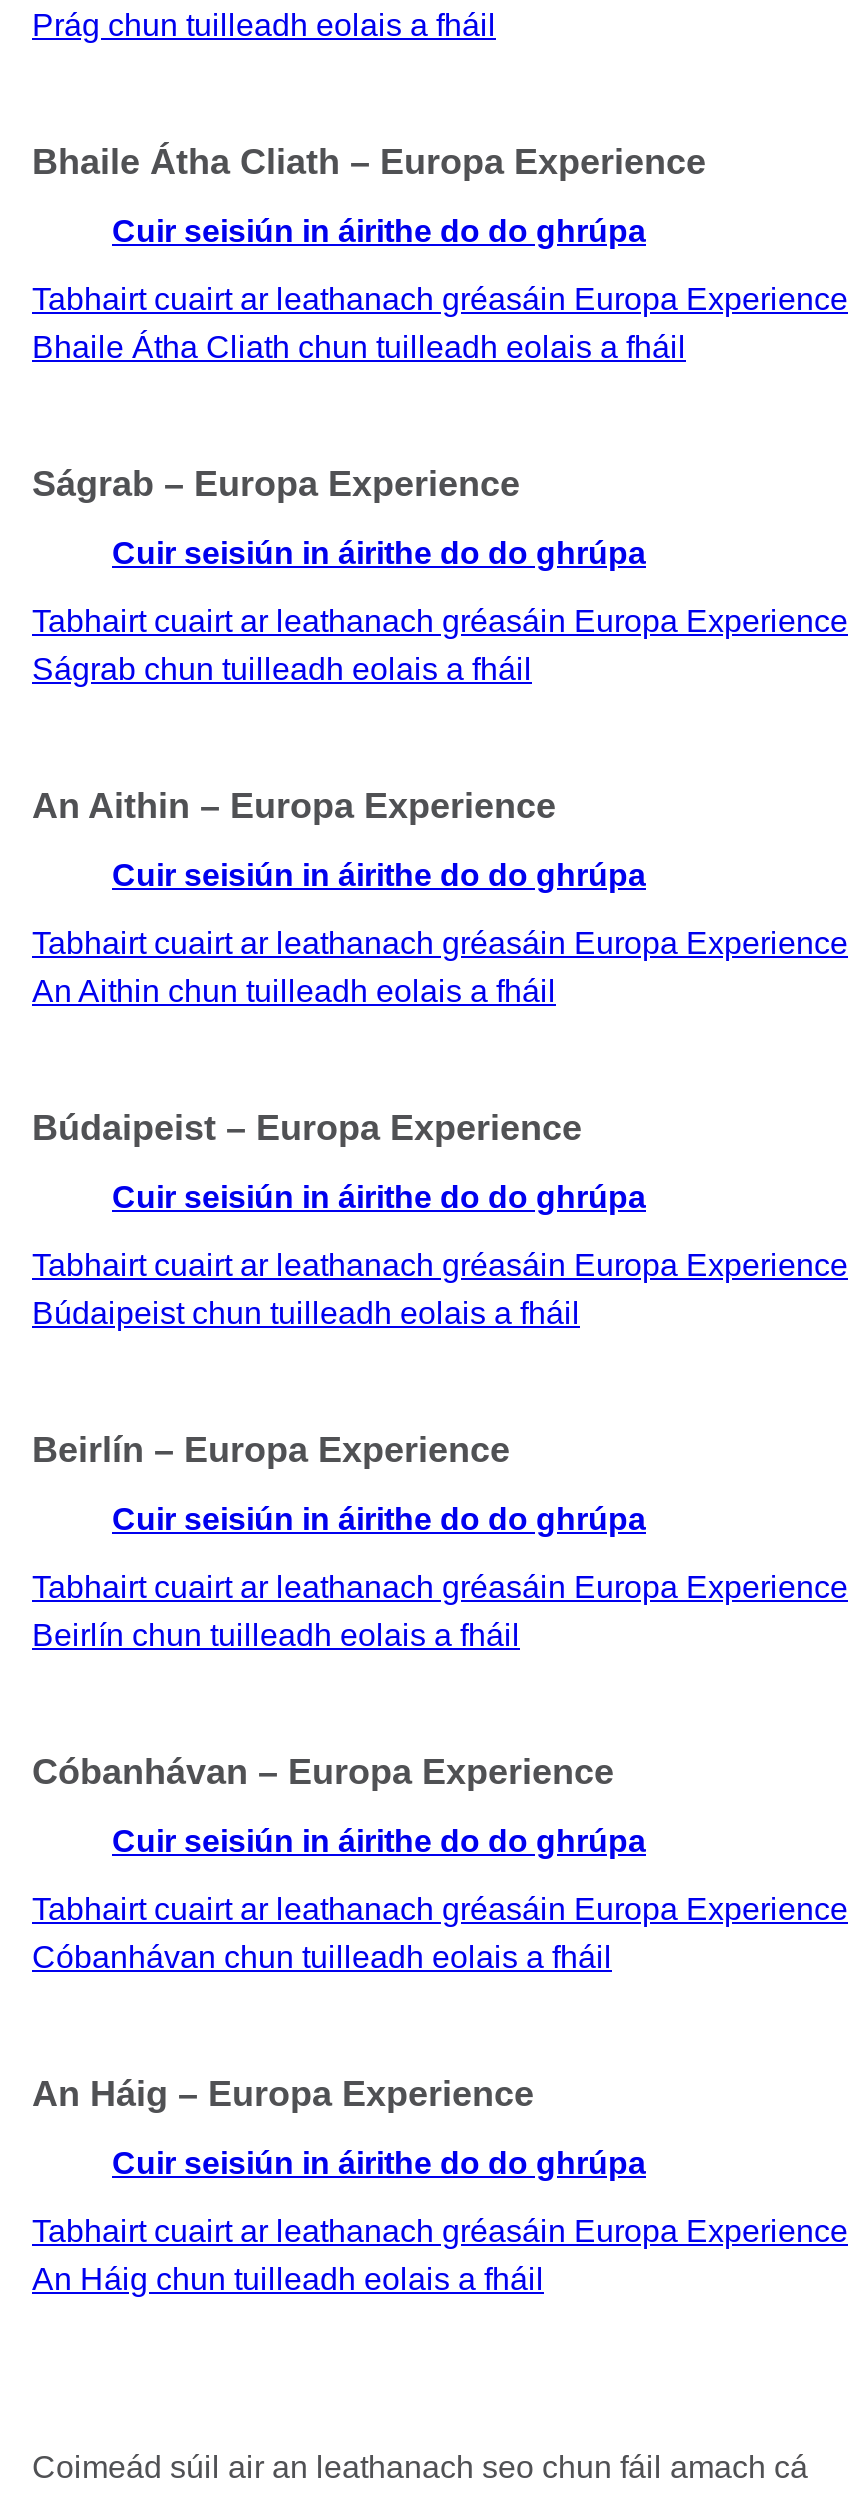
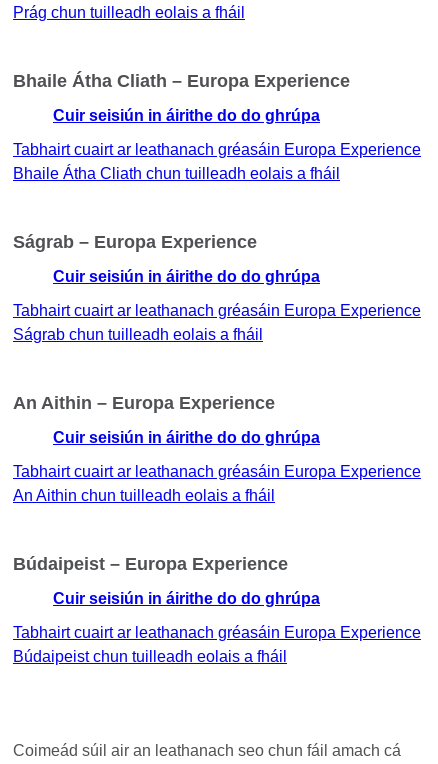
- Beirlín – Europa Experience
- Cuir seisiún in áirithe do do ghrúpa
- Tabhairt cuairt ar leathanach gréasáin Europa Experience
- Beirlín chun tuilleadh eolais a fháil
- Cóbanhávan – Europa Experience
- Cuir seisiún in áirithe do do ghrúpa
- Tabhairt cuairt ar leathanach gréasáin Europa Experience
- Cóbanhávan chun tuilleadh eolais a fháil
- An Háig – Europa Experience
- Cuir seisiún in áirithe do do ghrúpa
- Tabhairt cuairt ar leathanach gréasáin Europa Experience
- An Háig chun tuilleadh eolais a fháil
